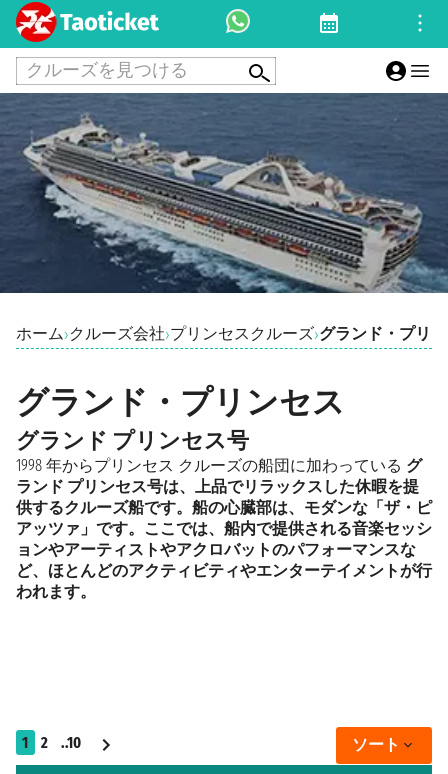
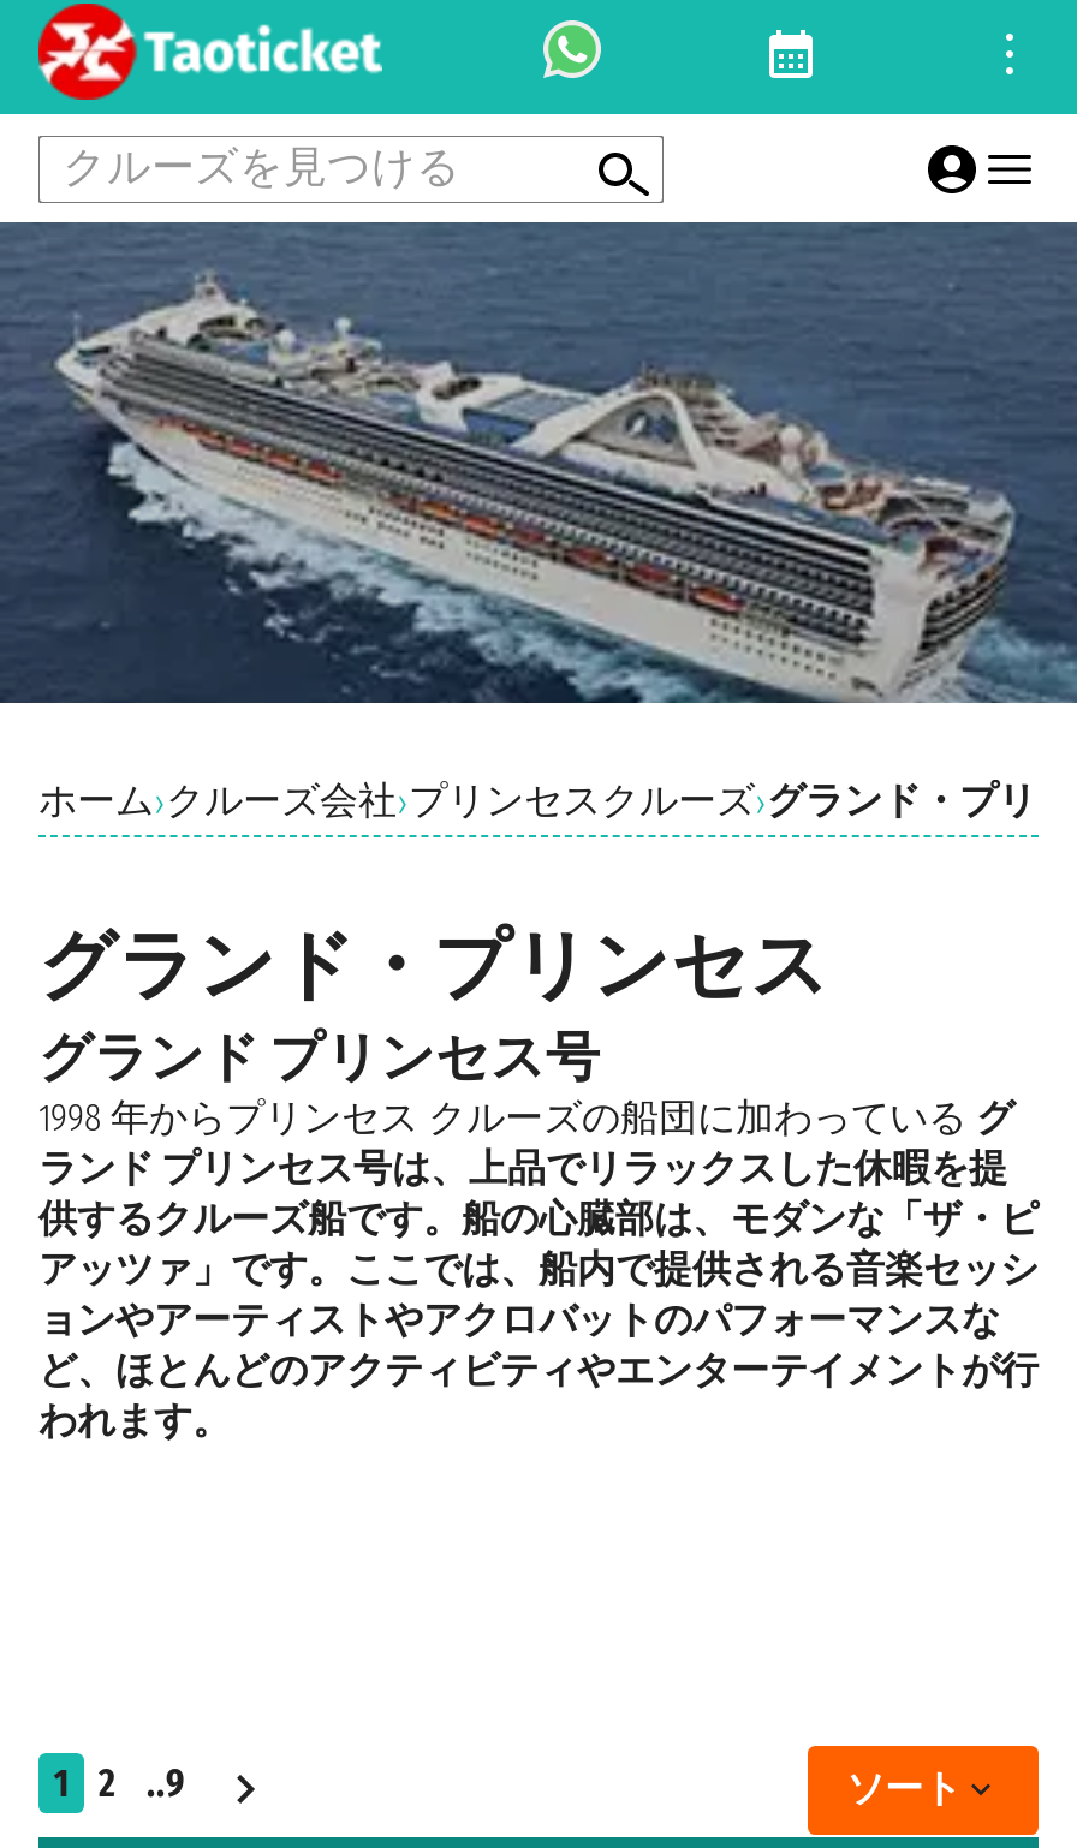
- 1 2 ..10
+ 1 2 ..9
